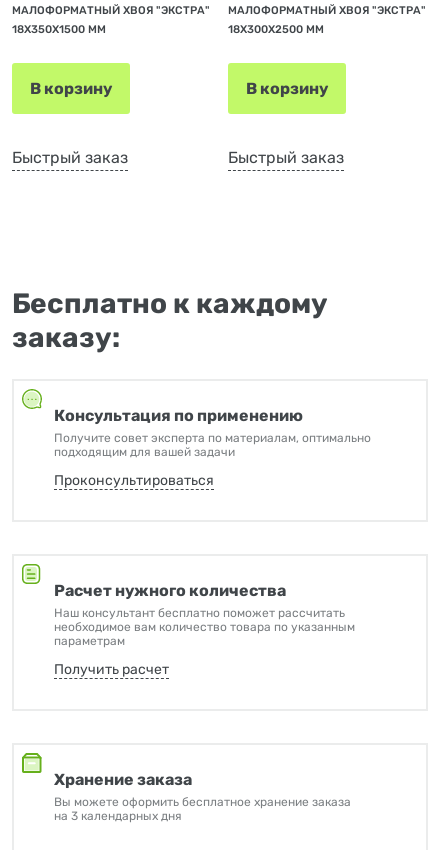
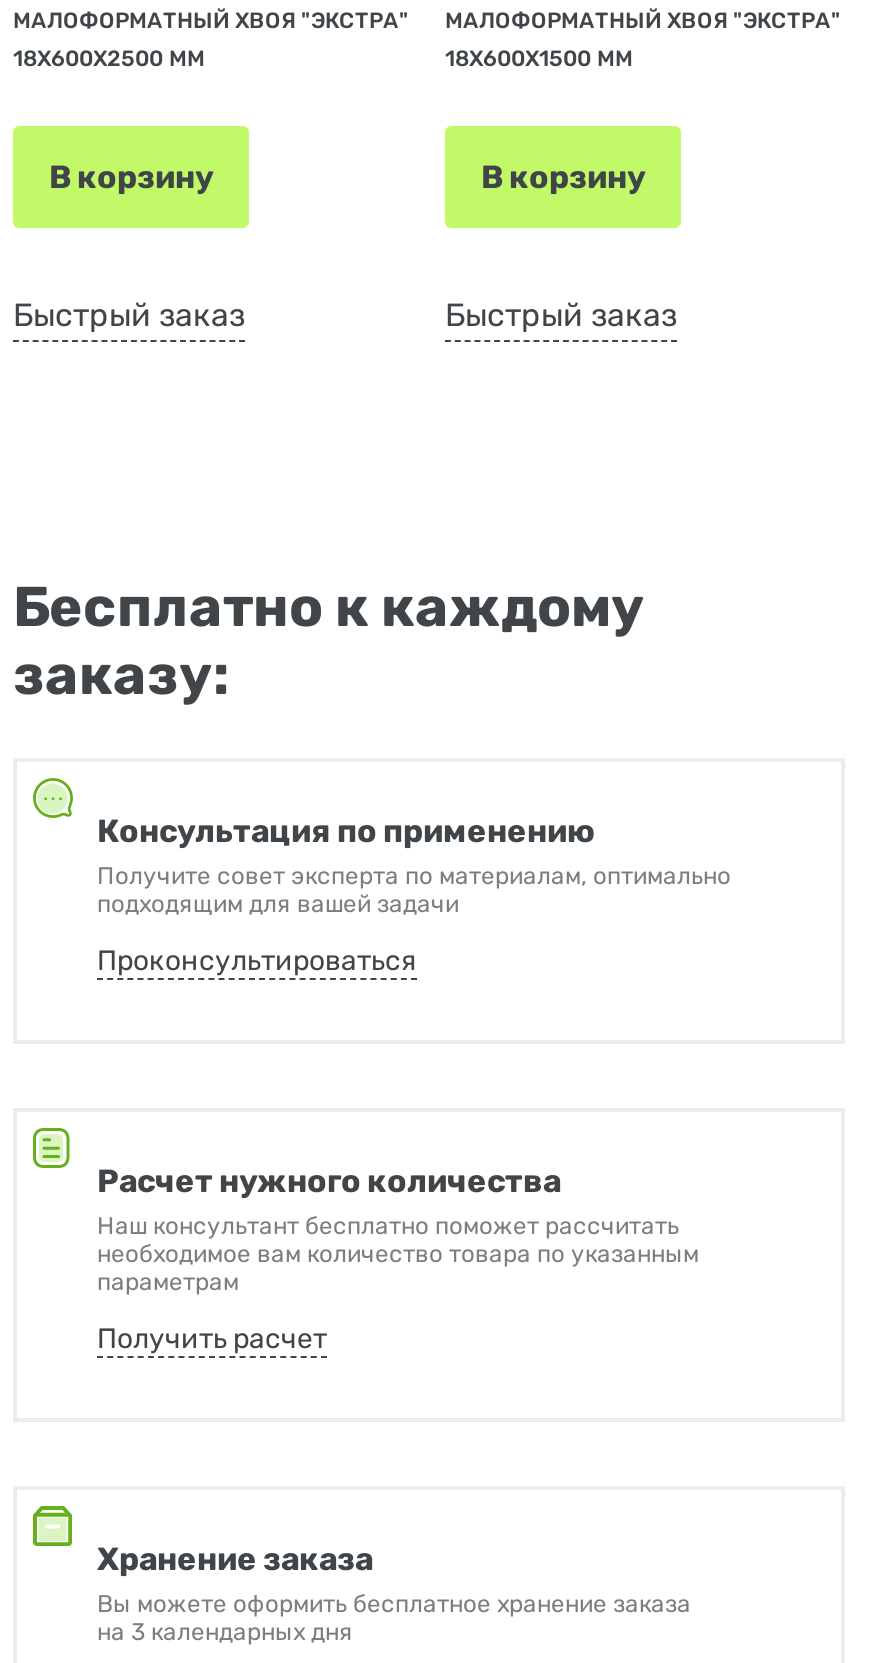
- 18Х350Х1500 ММ
+ 18Х600Х2500 ММ

- 18Х300Х2500 ММ
+ 18Х600Х1500 ММ
